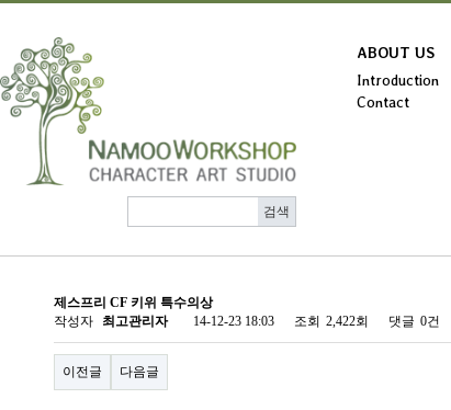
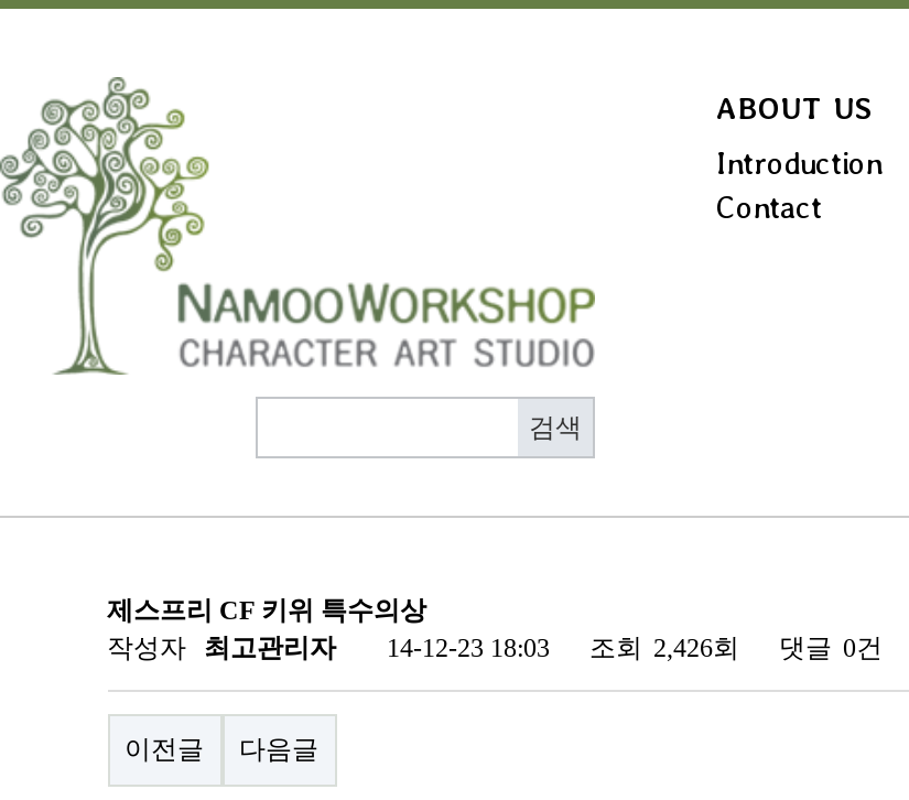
- 작성자 최고관리자 14-12-23 18:03 조회 2,422회 댓글 0건
+ 작성자 최고관리자 14-12-23 18:03 조회 2,426회 댓글 0건
